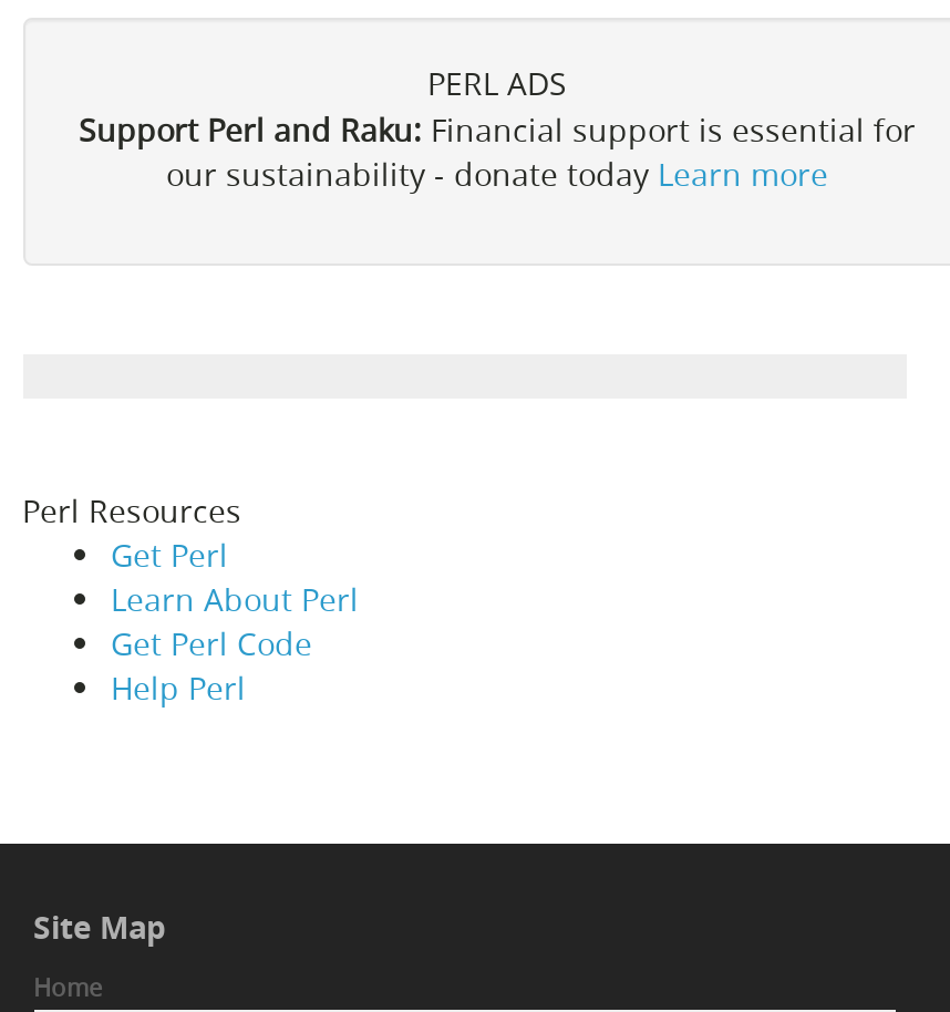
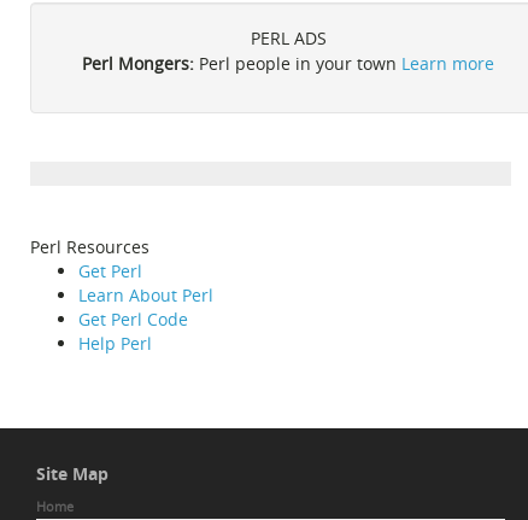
- Support Perl and Raku: Financial support is essential for
- our sustainability - donate today Learn more
+ Perl Mongers: Perl people in your town Learn more
